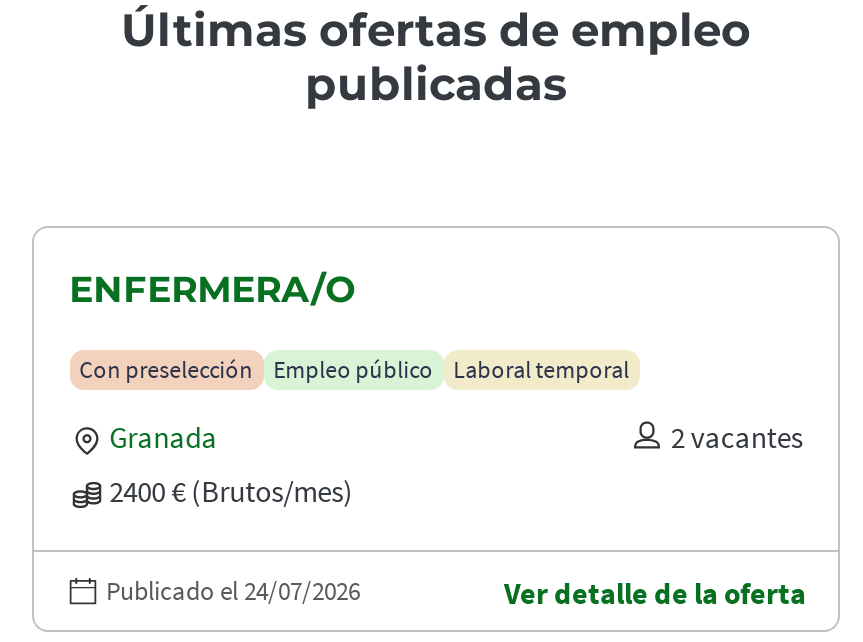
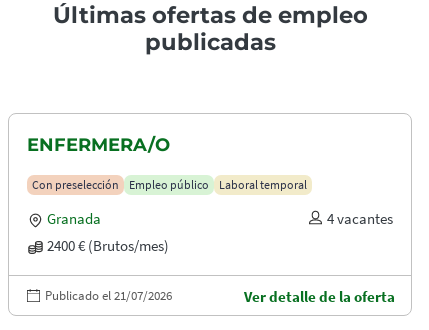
- 2 vacantes
+ 4 vacantes

- Publicado el 24/07/2026
+ Publicado el 21/07/2026
